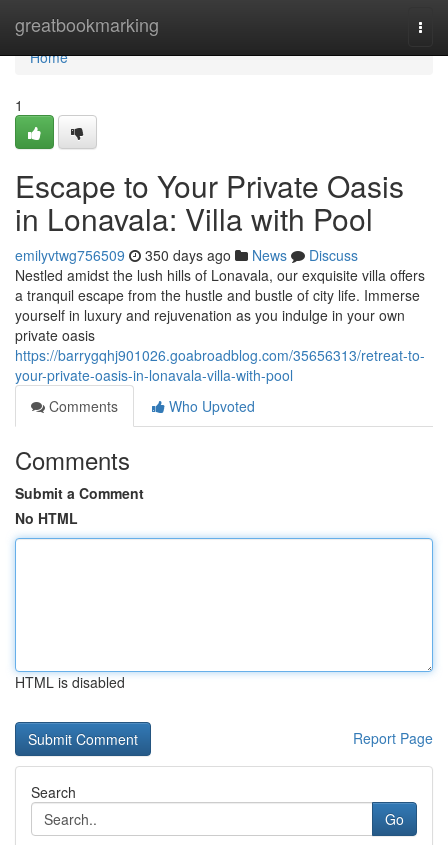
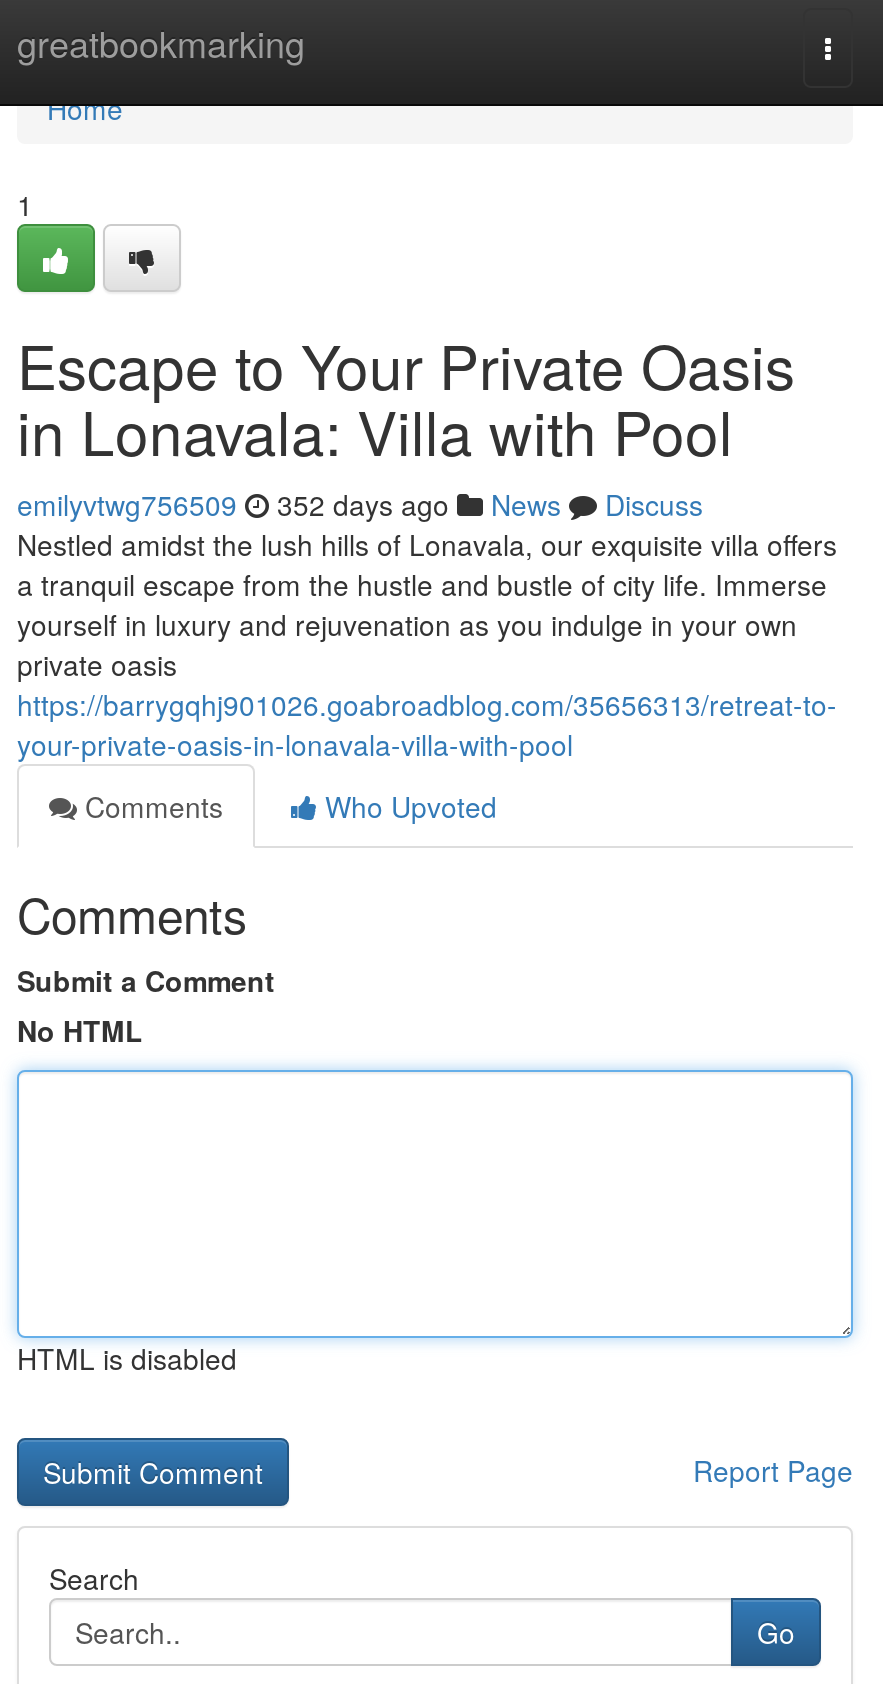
- emilyvtwg756509 350 days ago News Discuss
+ emilyvtwg756509 352 days ago News Discuss
